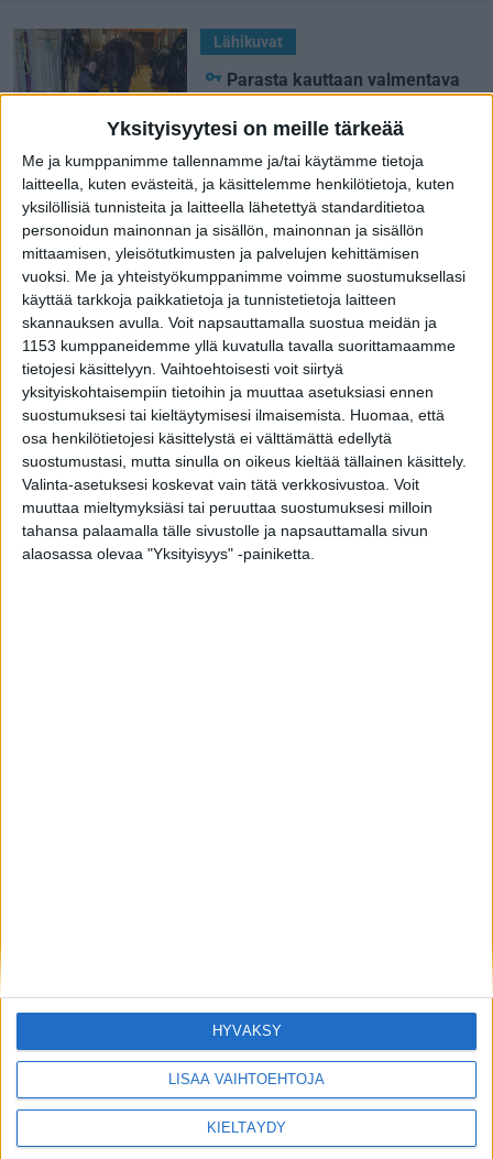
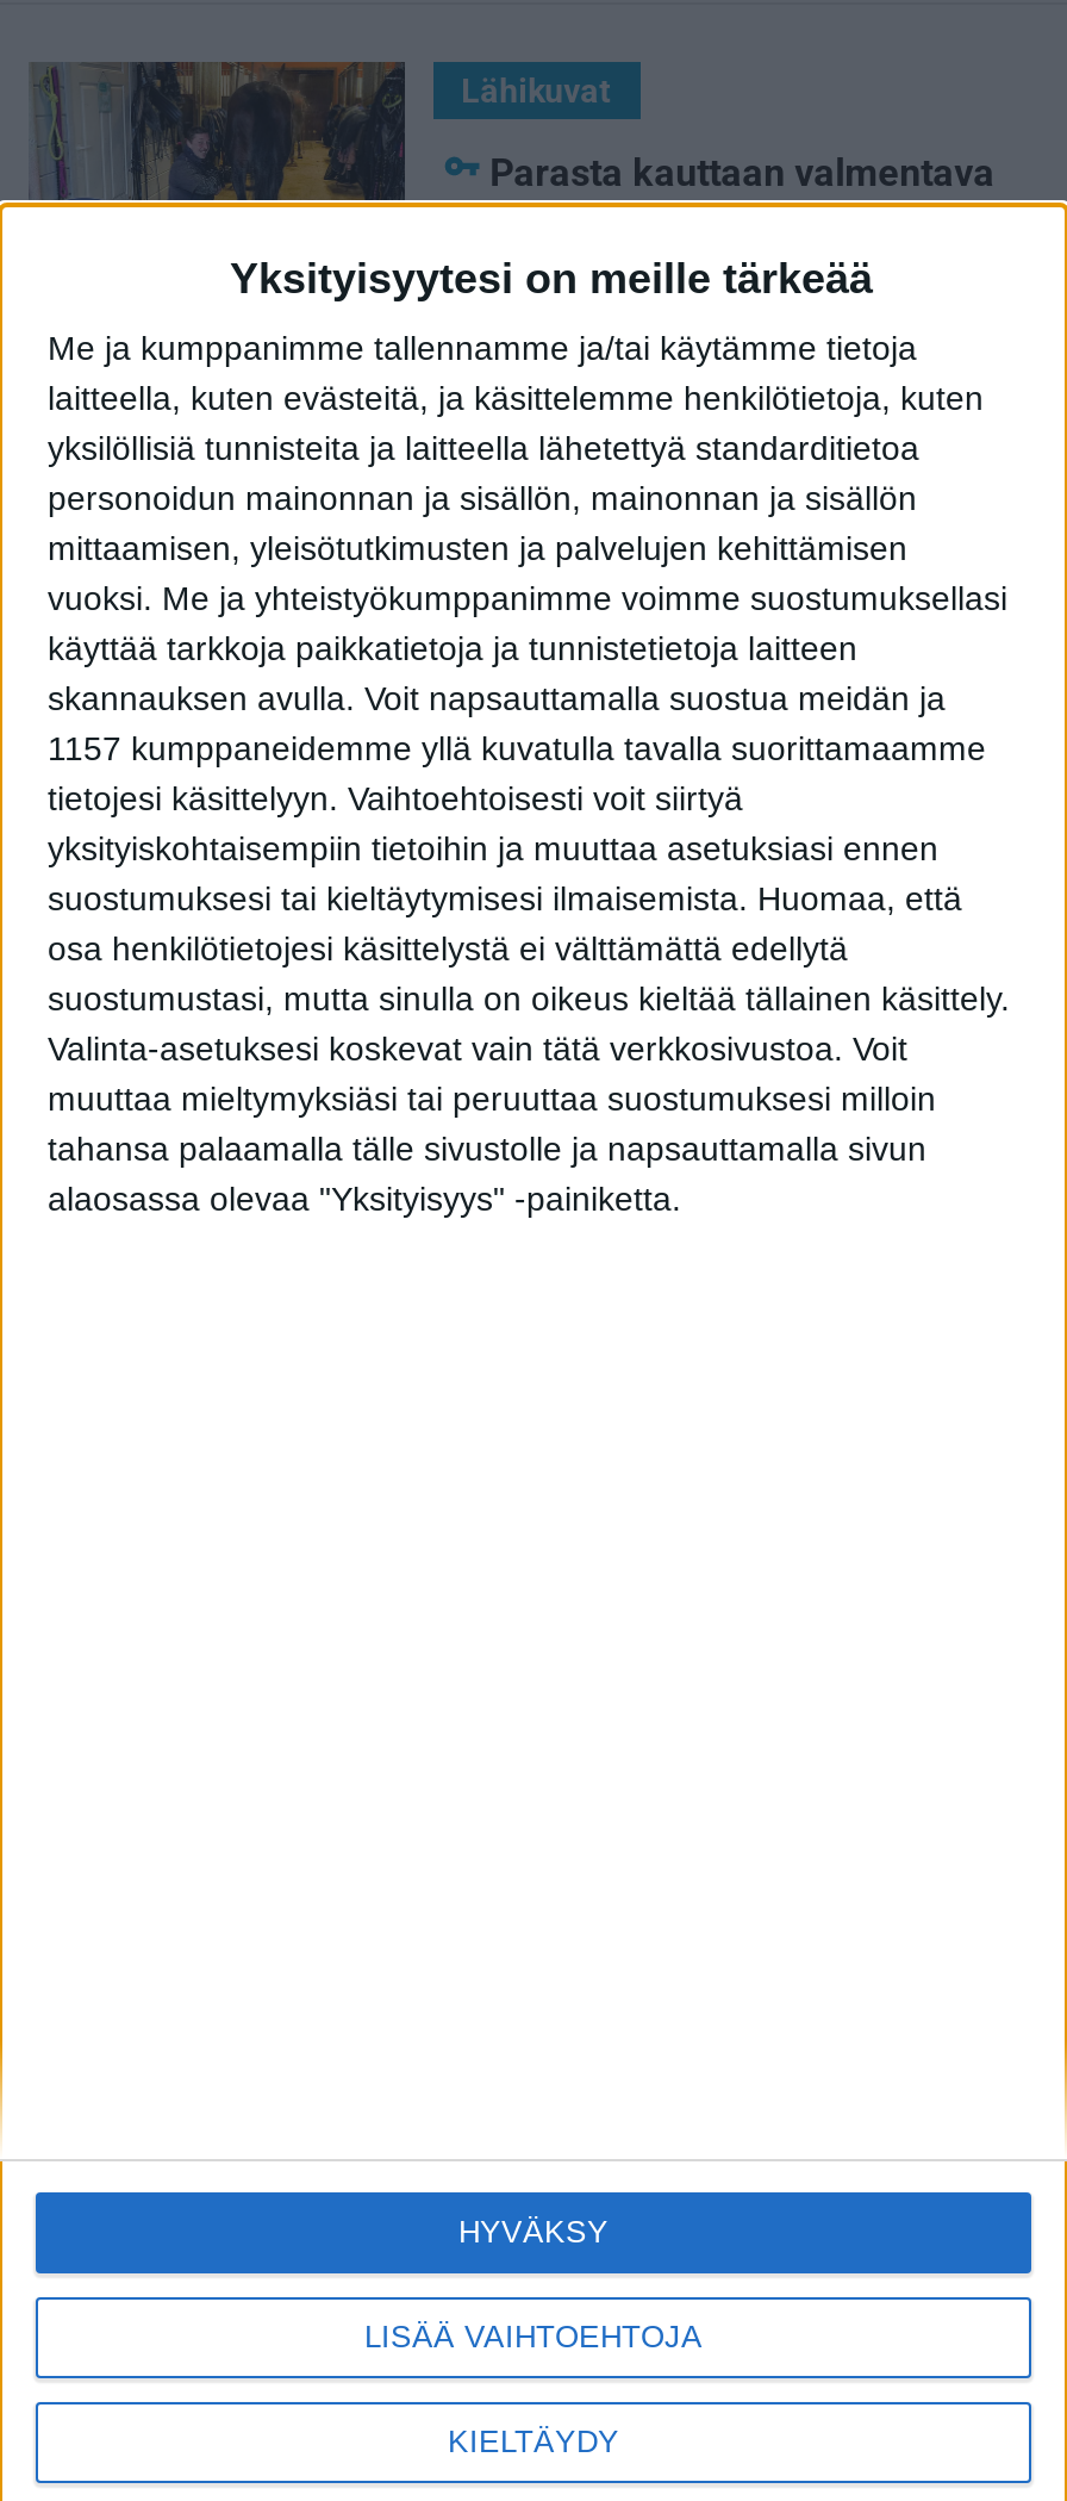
- 1153 kumppaneidemme yllä kuvatulla tavalla suorittamaamme
+ 1157 kumppaneidemme yllä kuvatulla tavalla suorittamaamme
